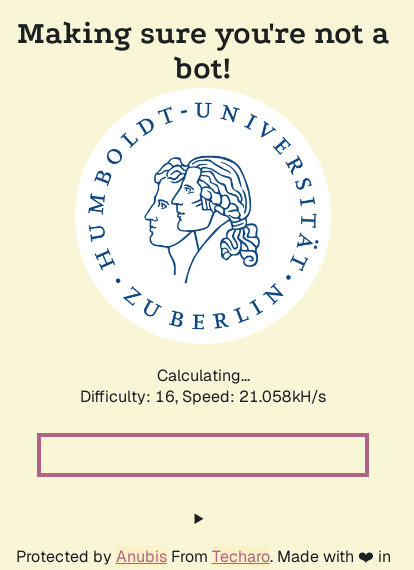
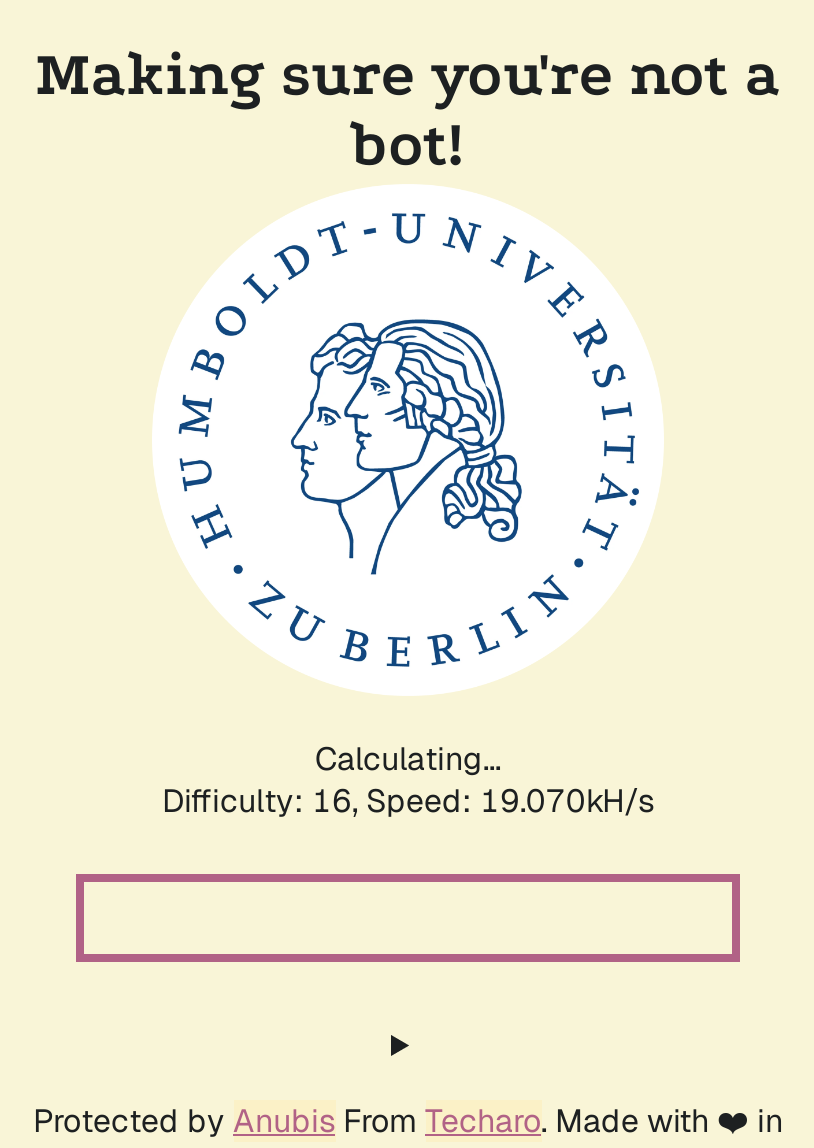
- Difficulty: 16, Speed: 21.058kH/s
+ Difficulty: 16, Speed: 19.070kH/s
